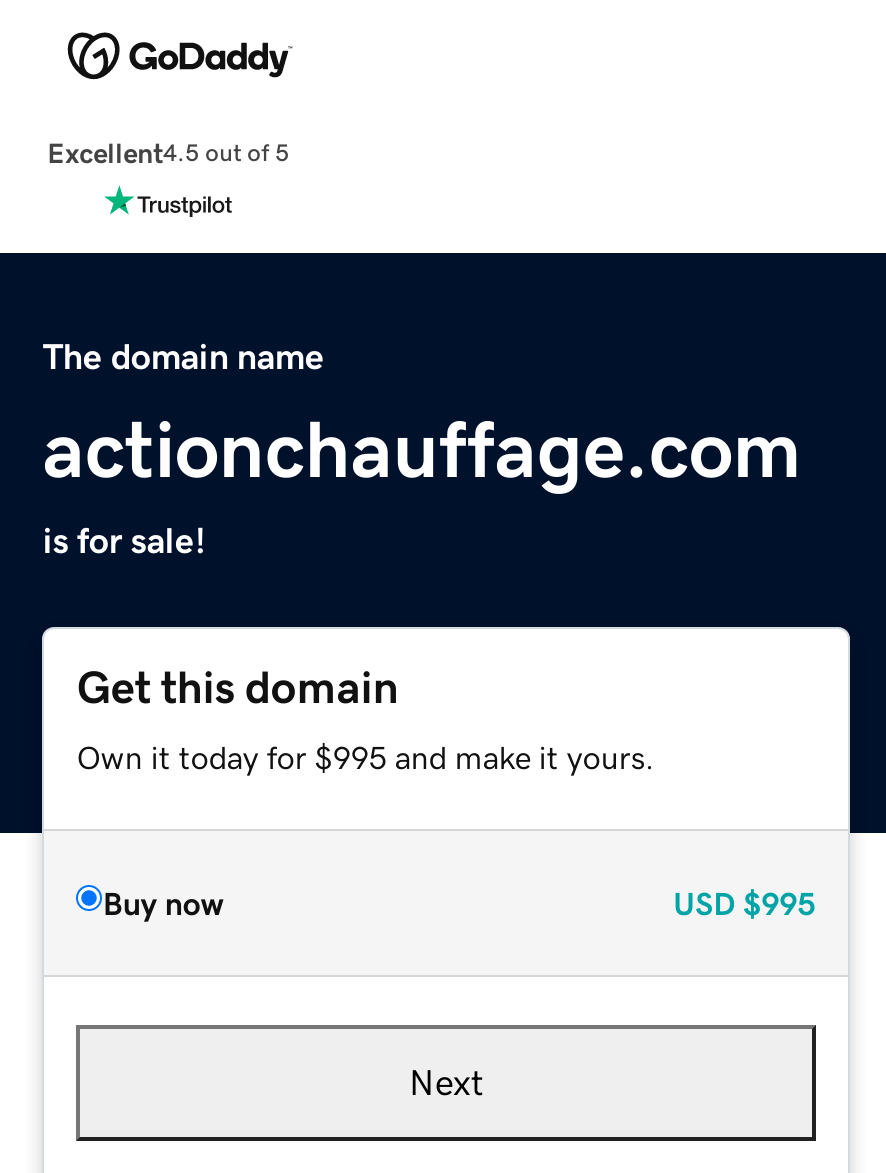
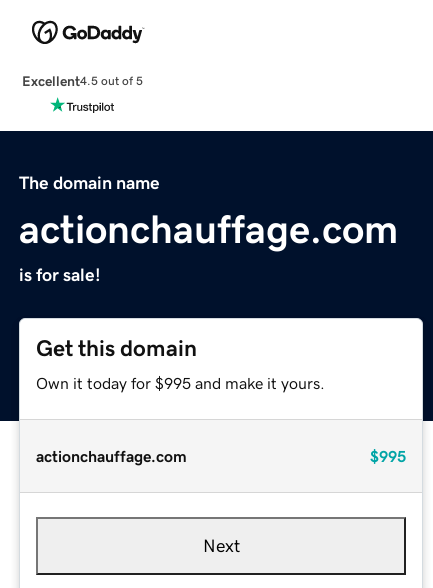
- Buy now
- USD $995
+ actionchauffage.com
+ $995
